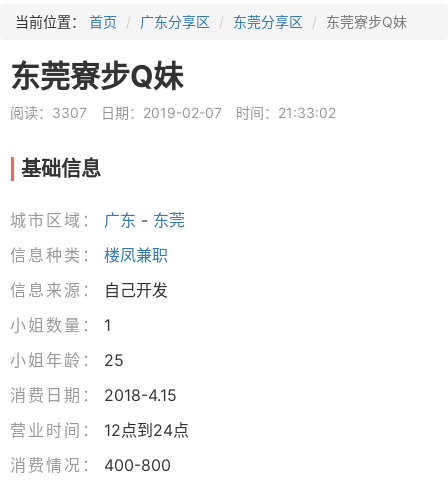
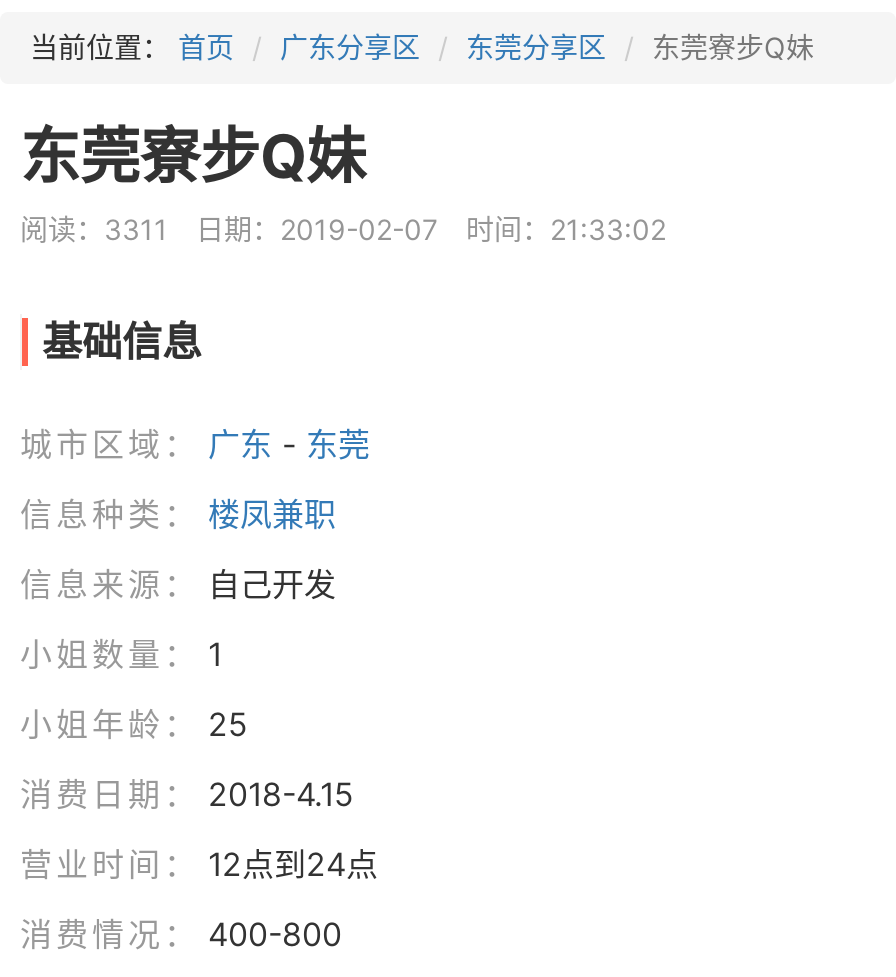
- 阅读：3307 日期：2019-02-07 时间：21:33:02
+ 阅读：3311 日期：2019-02-07 时间：21:33:02
